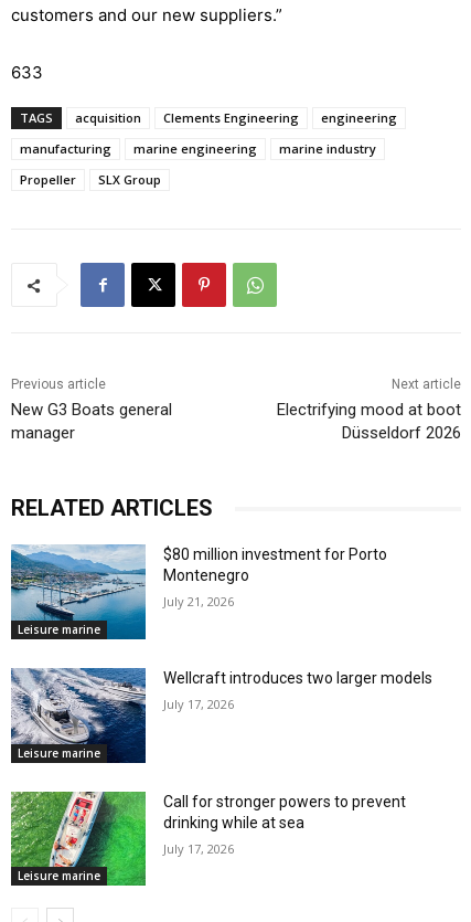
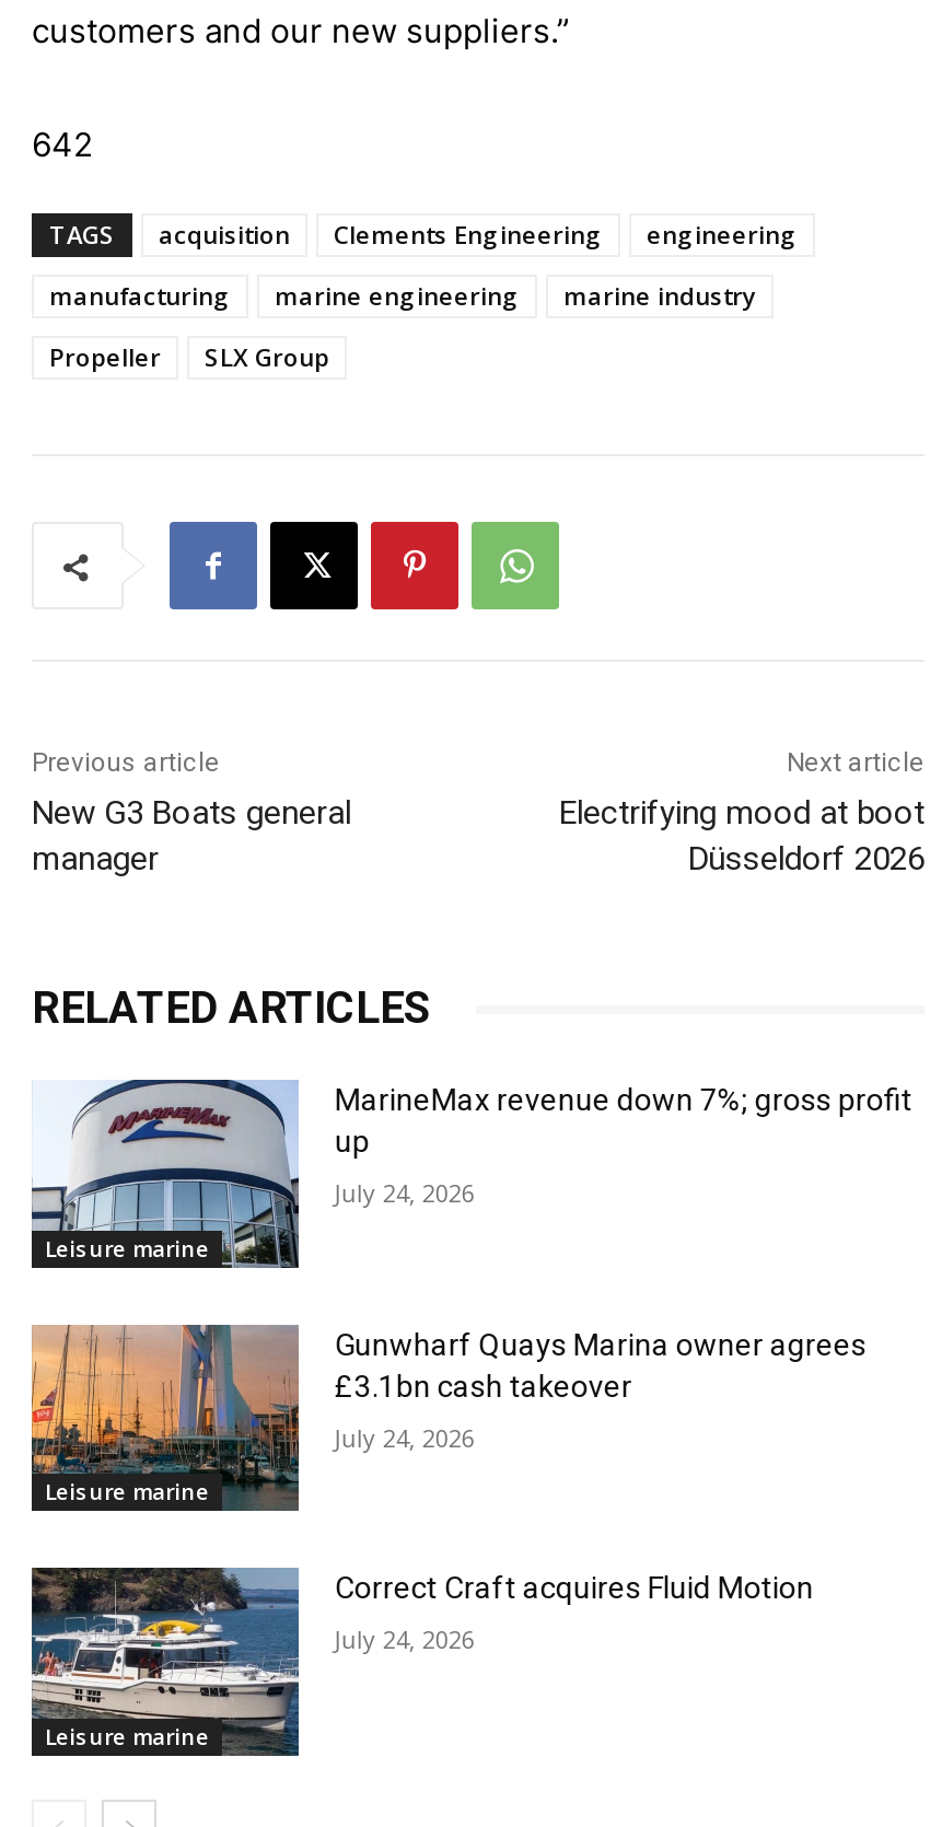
- 633
+ 642

- [image]
- $80 million investment for Porto
- Montenegro
+ [image]
+ MarineMax revenue down 7%; gross profit
+ up

- July 21, 2026
+ July 24, 2026

- [image]
- Wellcraft introduces two larger models
+ [image]
+ Gunwharf Quays Marina owner agrees
+ £3.1bn cash takeover

- July 17, 2026
+ July 24, 2026

- [image]
- Call for stronger powers to prevent
- drinking while at sea
+ [image]
+ Correct Craft acquires Fluid Motion

- July 17, 2026
+ July 24, 2026
